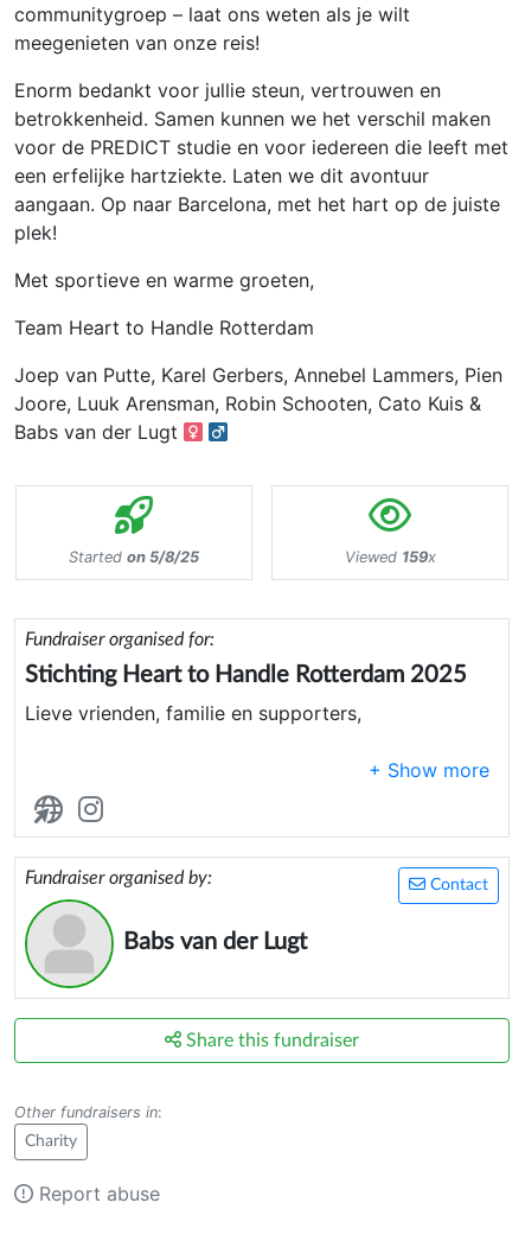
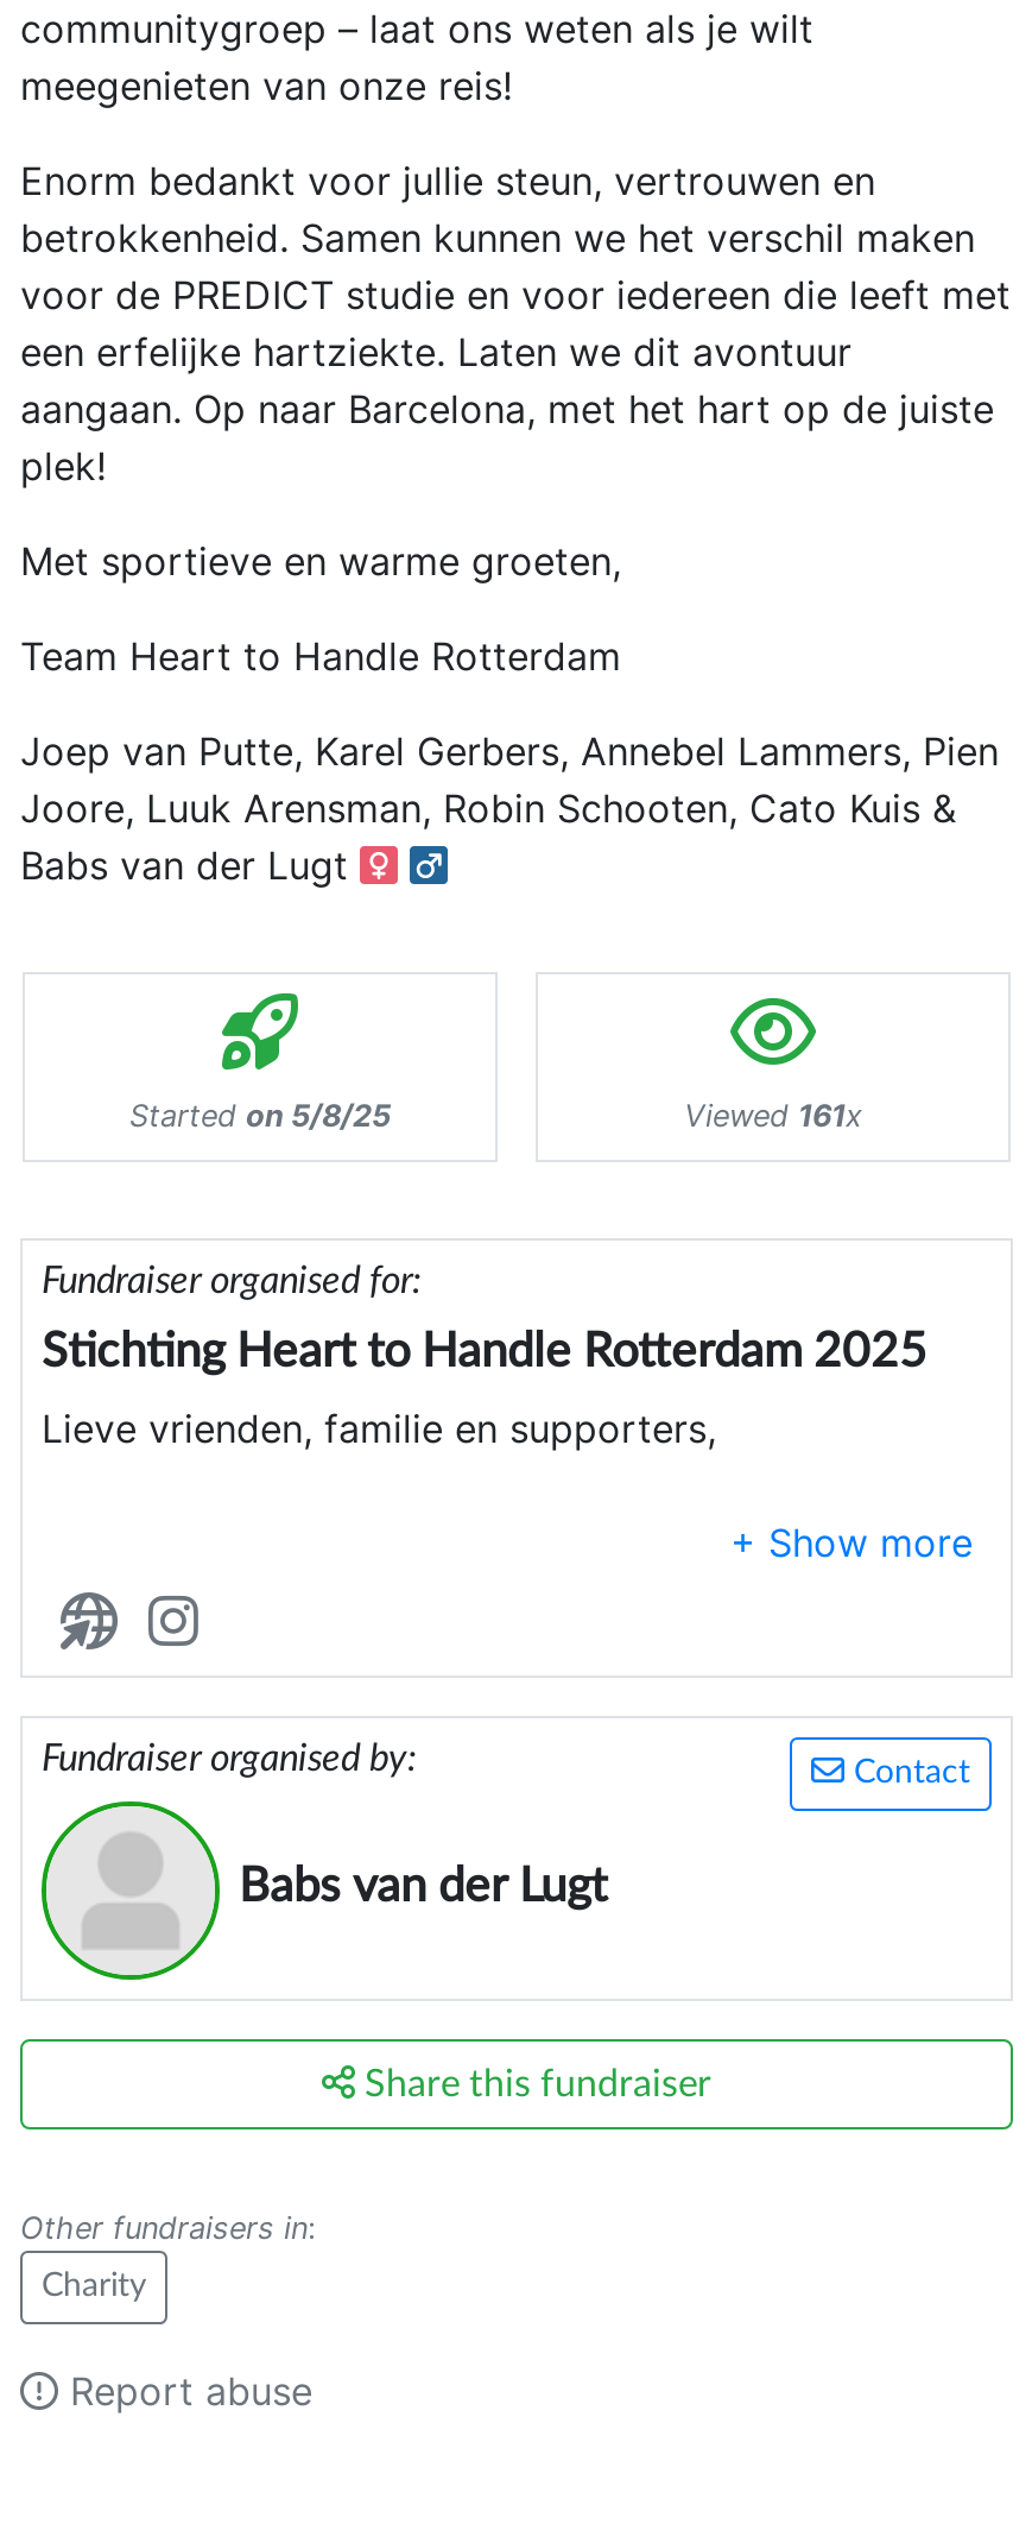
- Viewed 159x
+ Viewed 161x
